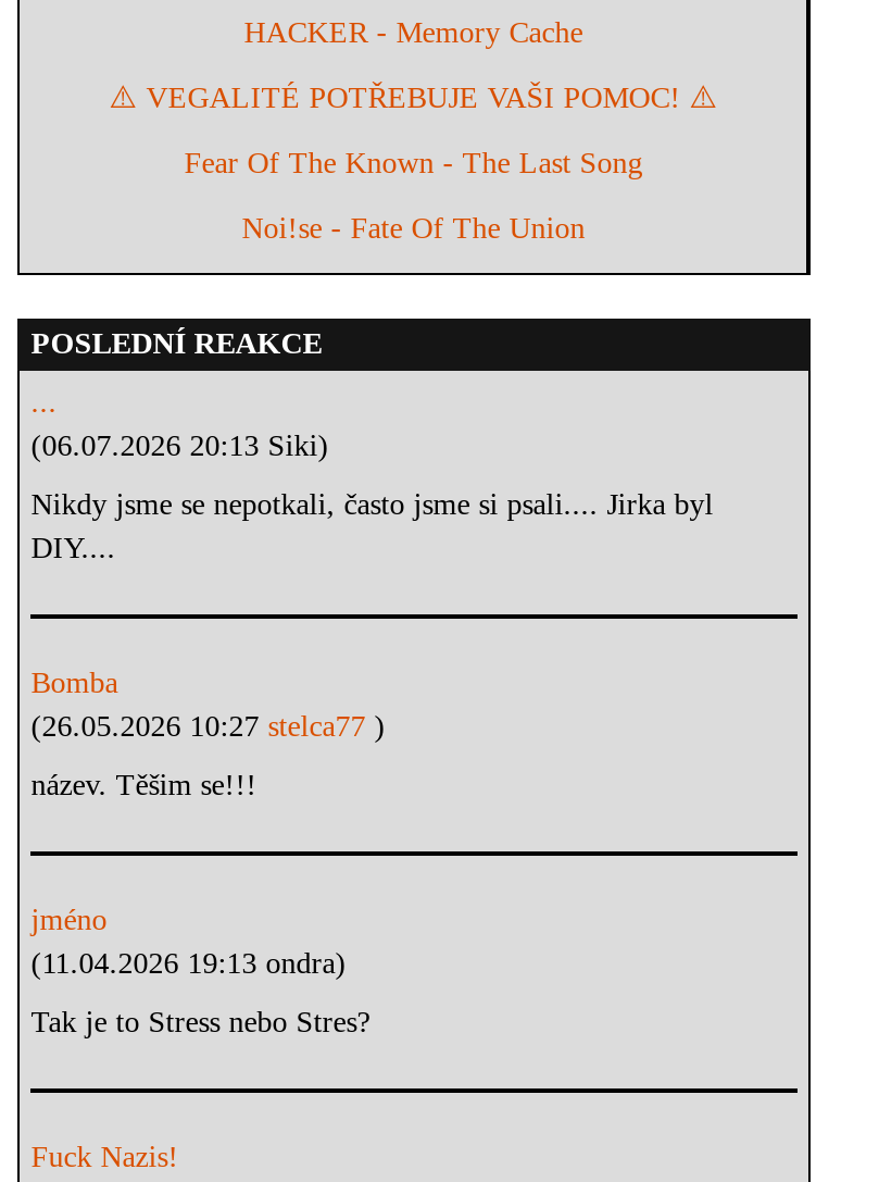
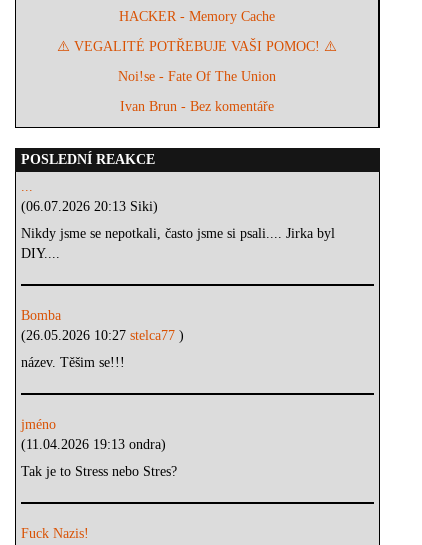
- Fear Of The Known - The Last Song

moved up: Noi!se - Fate Of The Union

+ Ivan Brun - Bez komentáře
